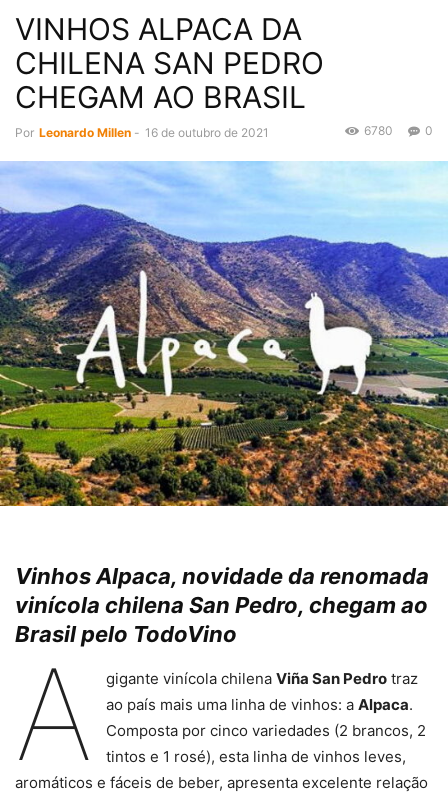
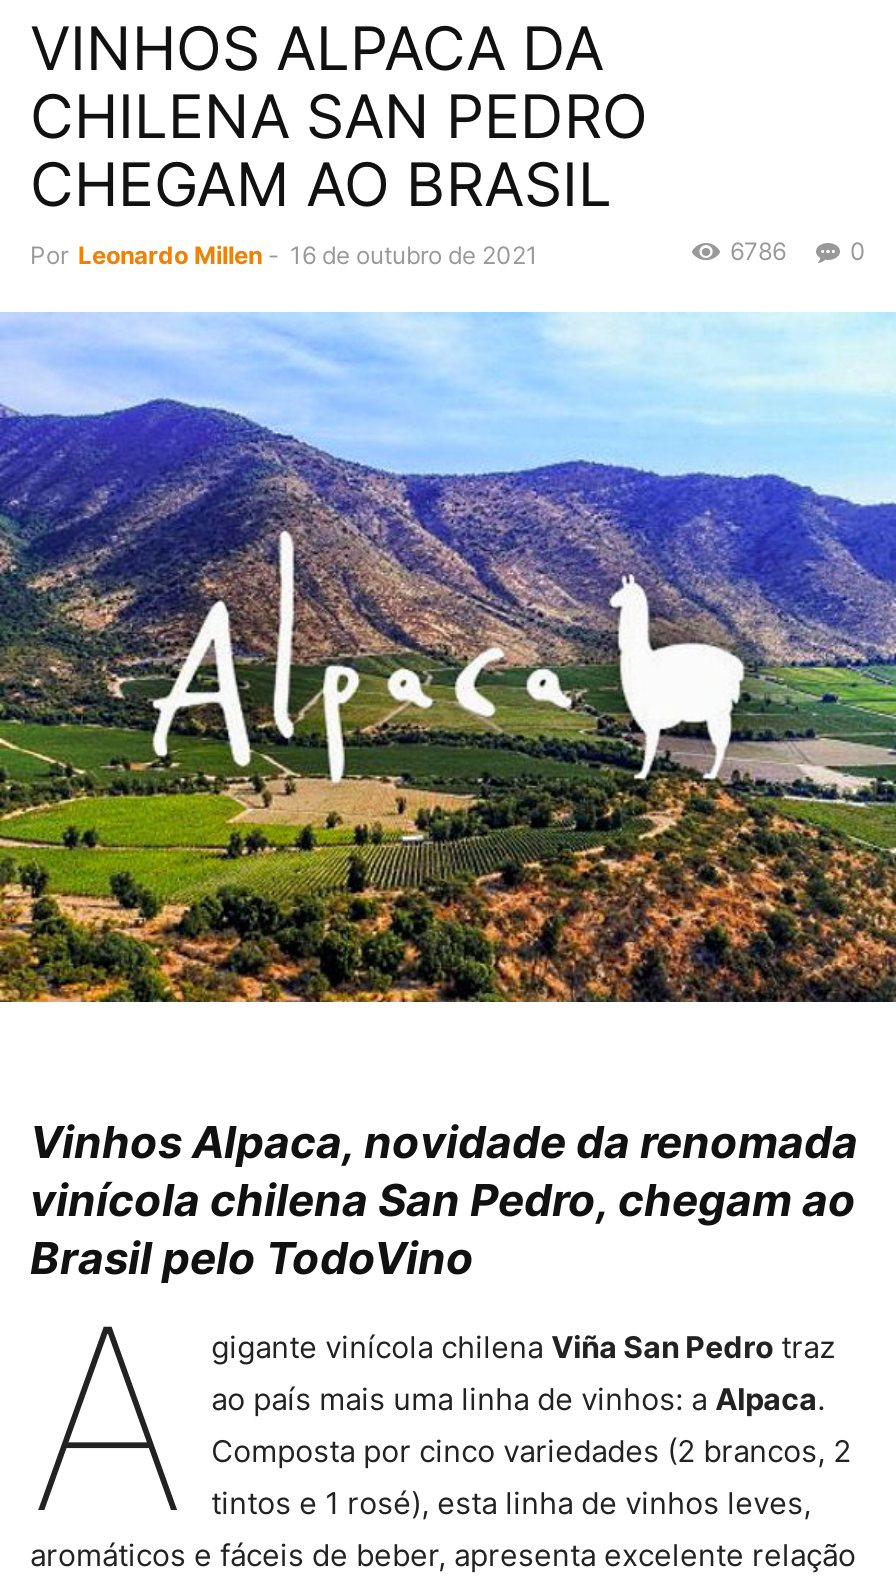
- 6780
+ 6786
